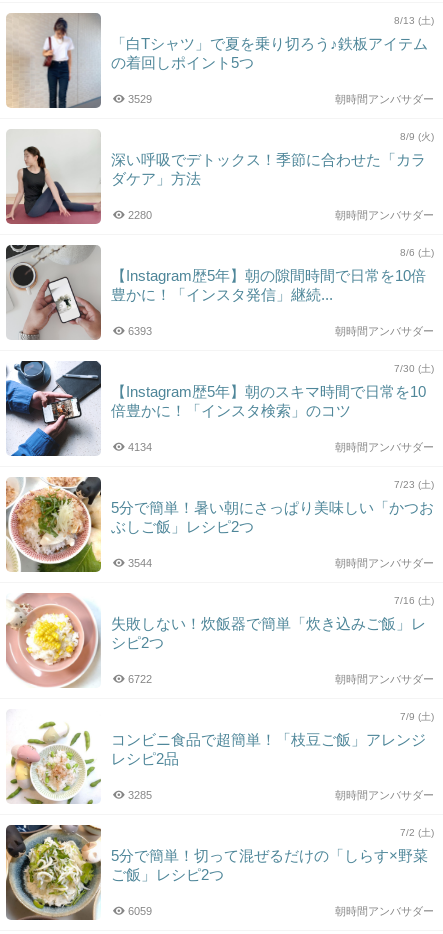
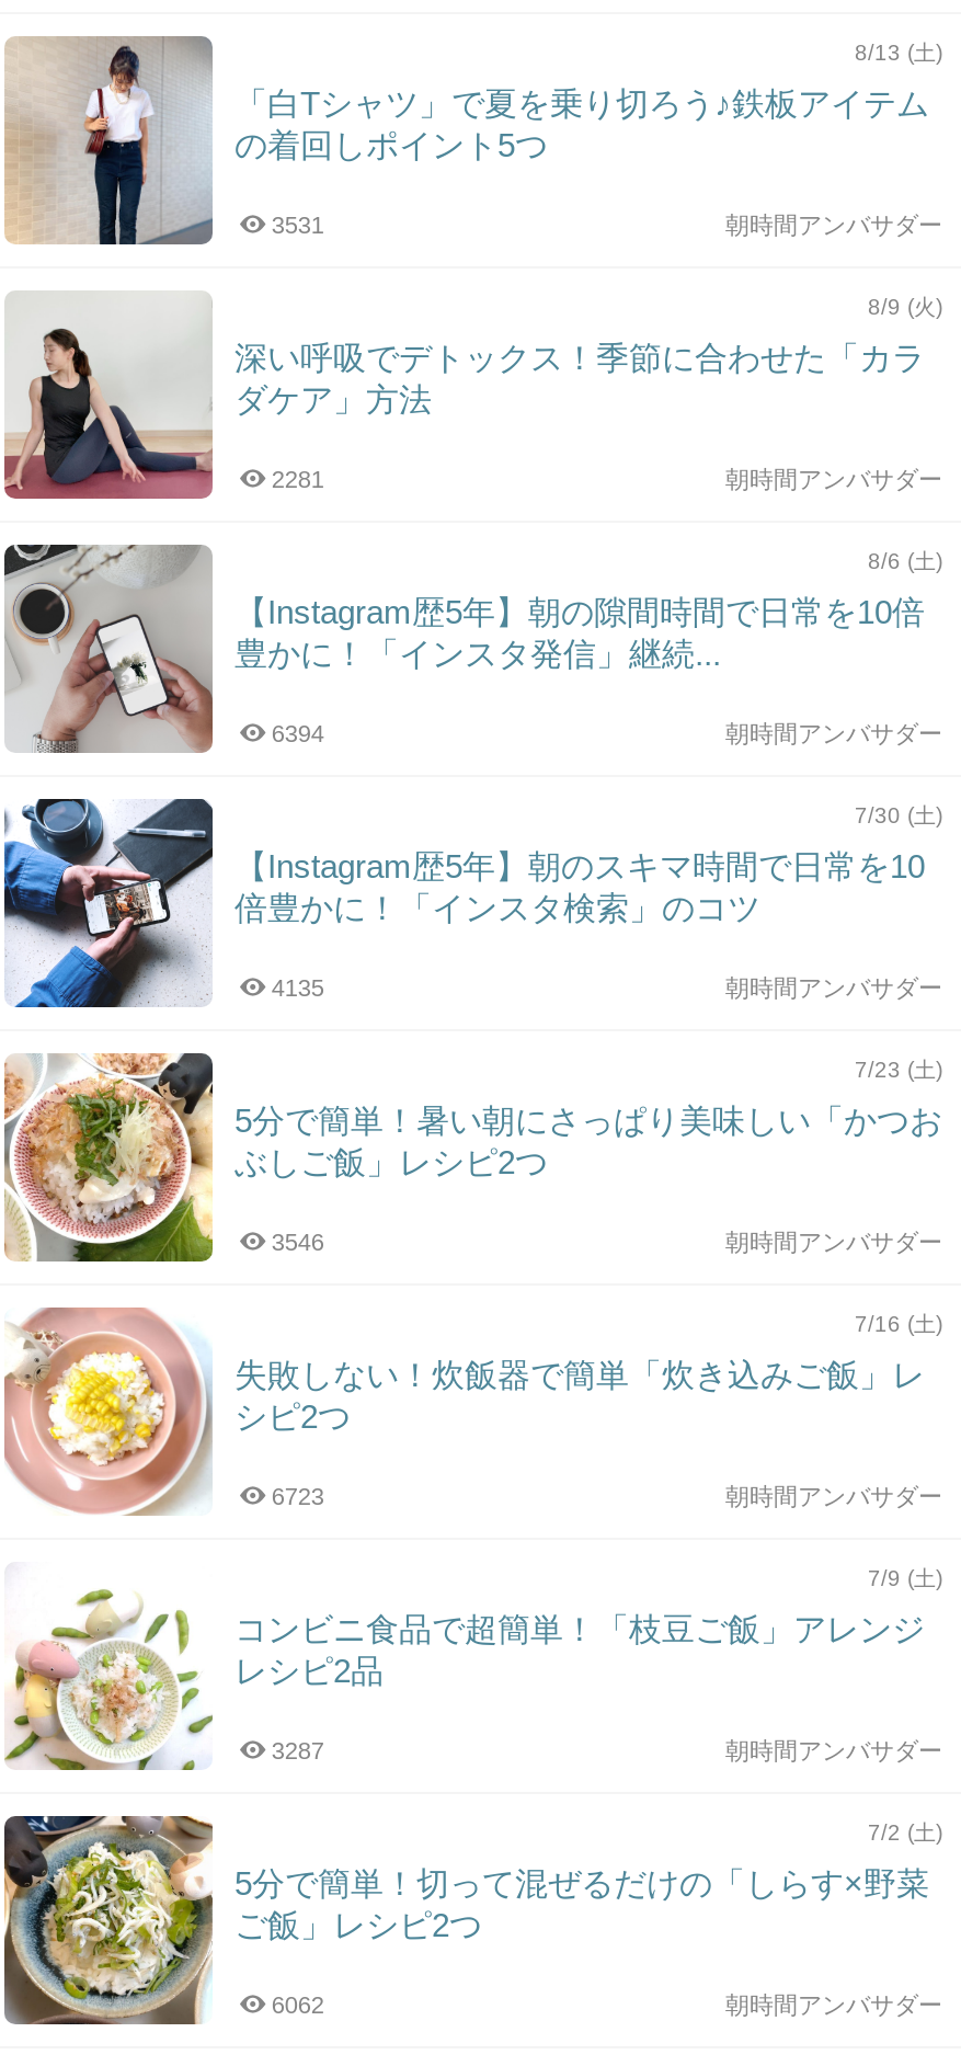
- 3529
+ 3531

- 2280
+ 2281

- 6393
+ 6394

- 4134
+ 4135

- 3544
+ 3546

- 6722
+ 6723

- 3285
+ 3287

- 6059
+ 6062
